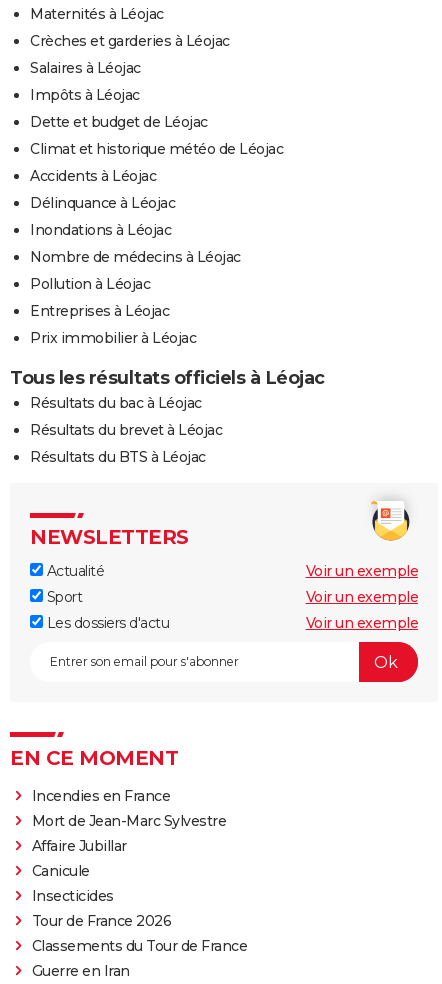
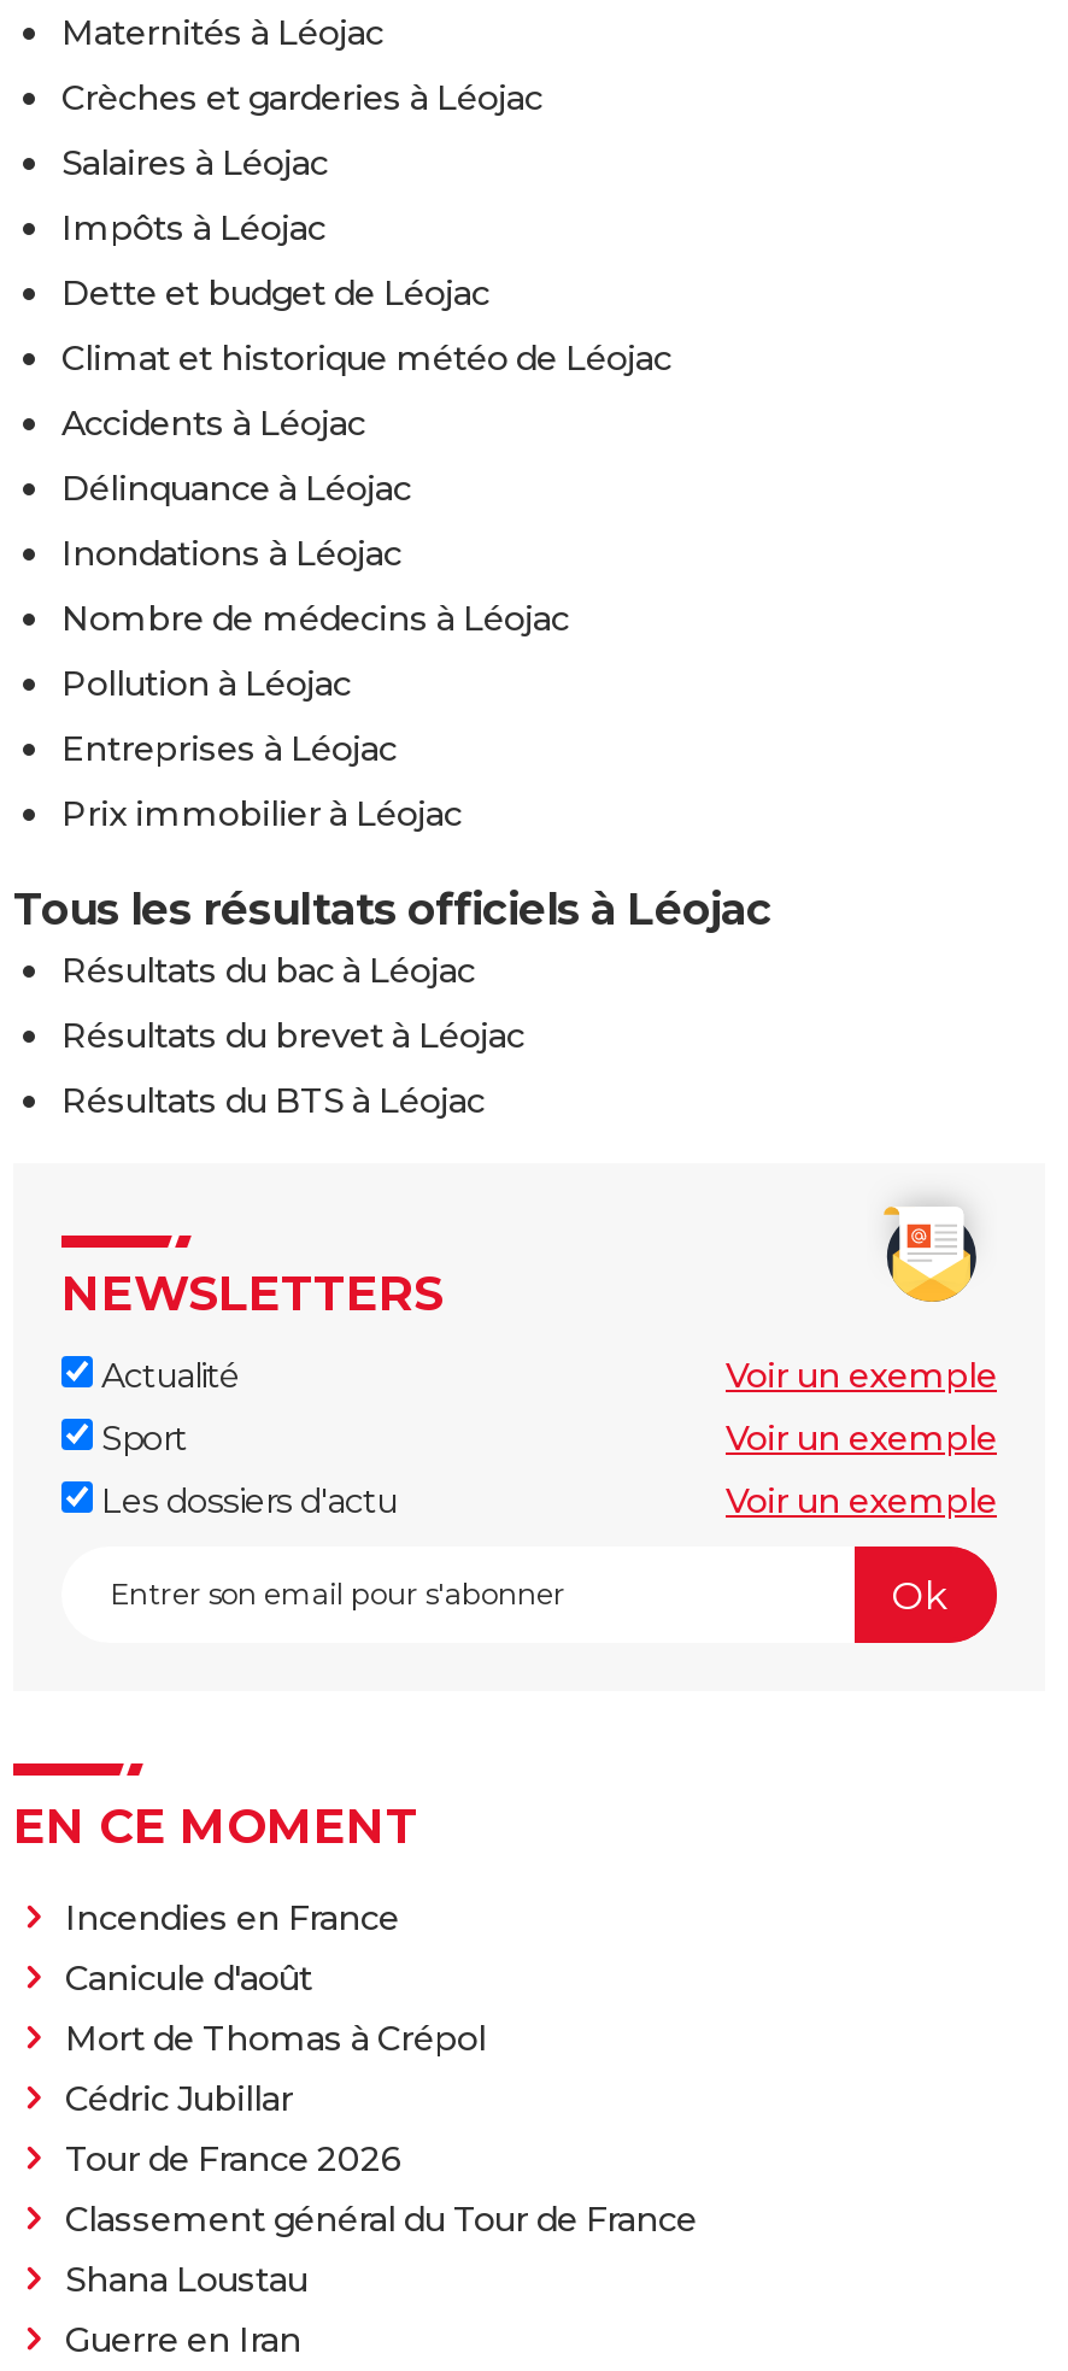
- Mort de Jean-Marc Sylvestre
- Affaire Jubillar
- Canicule
- Insecticides
+ Canicule d'août
+ Mort de Thomas à Crépol
+ Cédric Jubillar

moved up: Tour de France 2026

- Classements du Tour de France
+ Classement général du Tour de France
+ Shana Loustau
